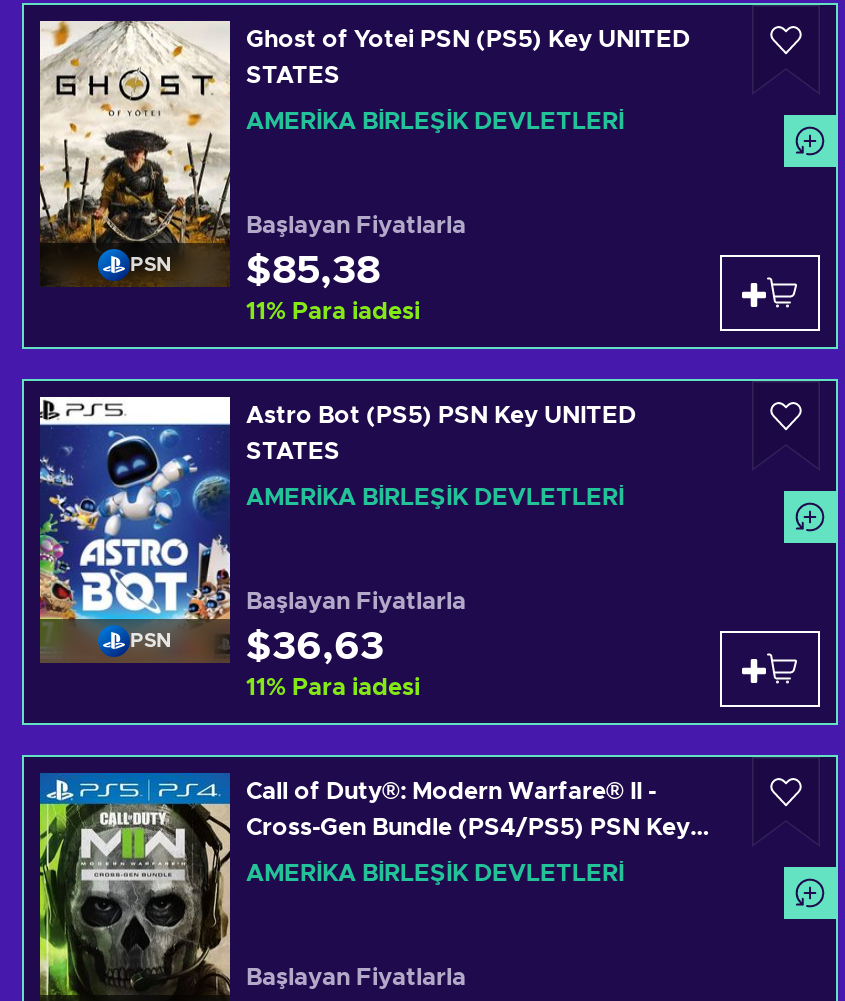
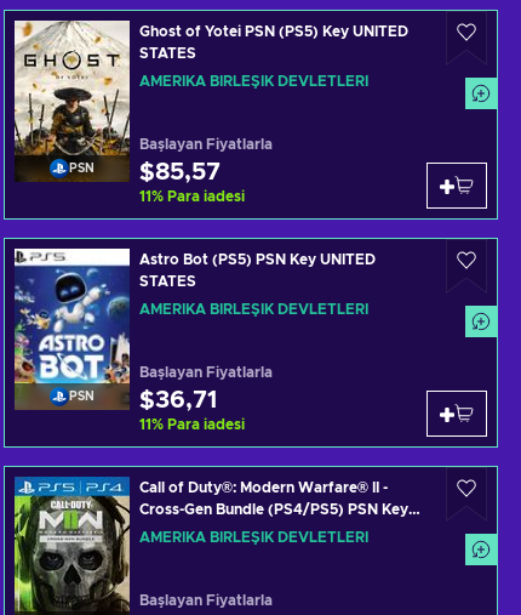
- $85,38
+ $85,57

- $36,63
+ $36,71
